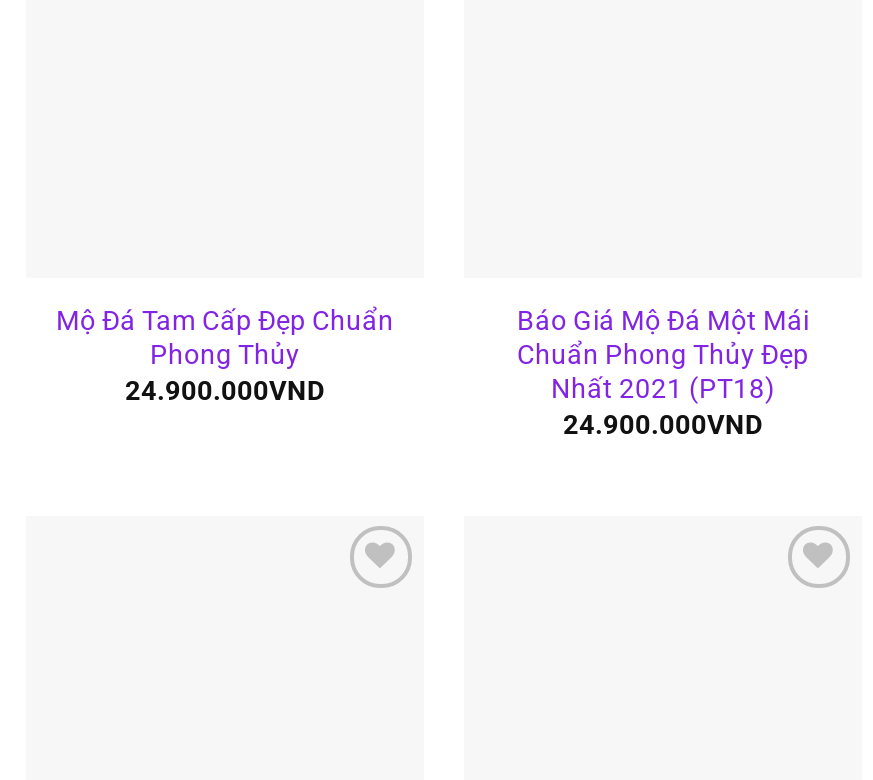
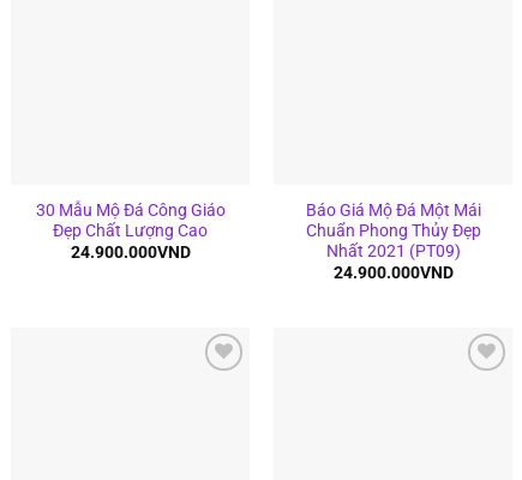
- Mộ Đá Tam Cấp Đẹp Chuẩn
- Phong Thủy
+ 30 Mẫu Mộ Đá Công Giáo
+ Đẹp Chất Lượng Cao

- Nhất 2021 (PT18)
+ Nhất 2021 (PT09)
